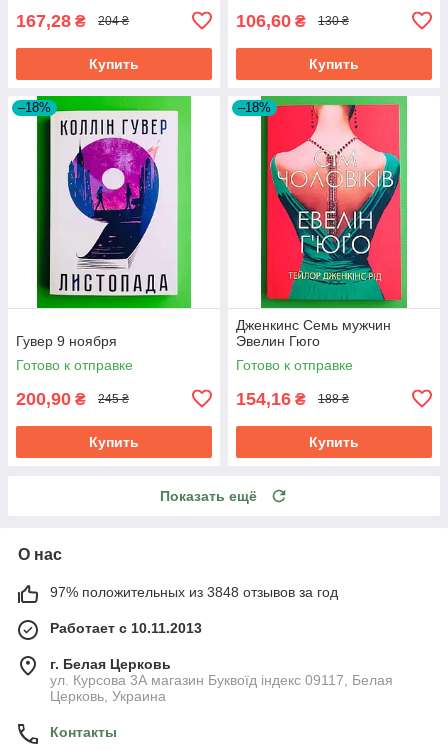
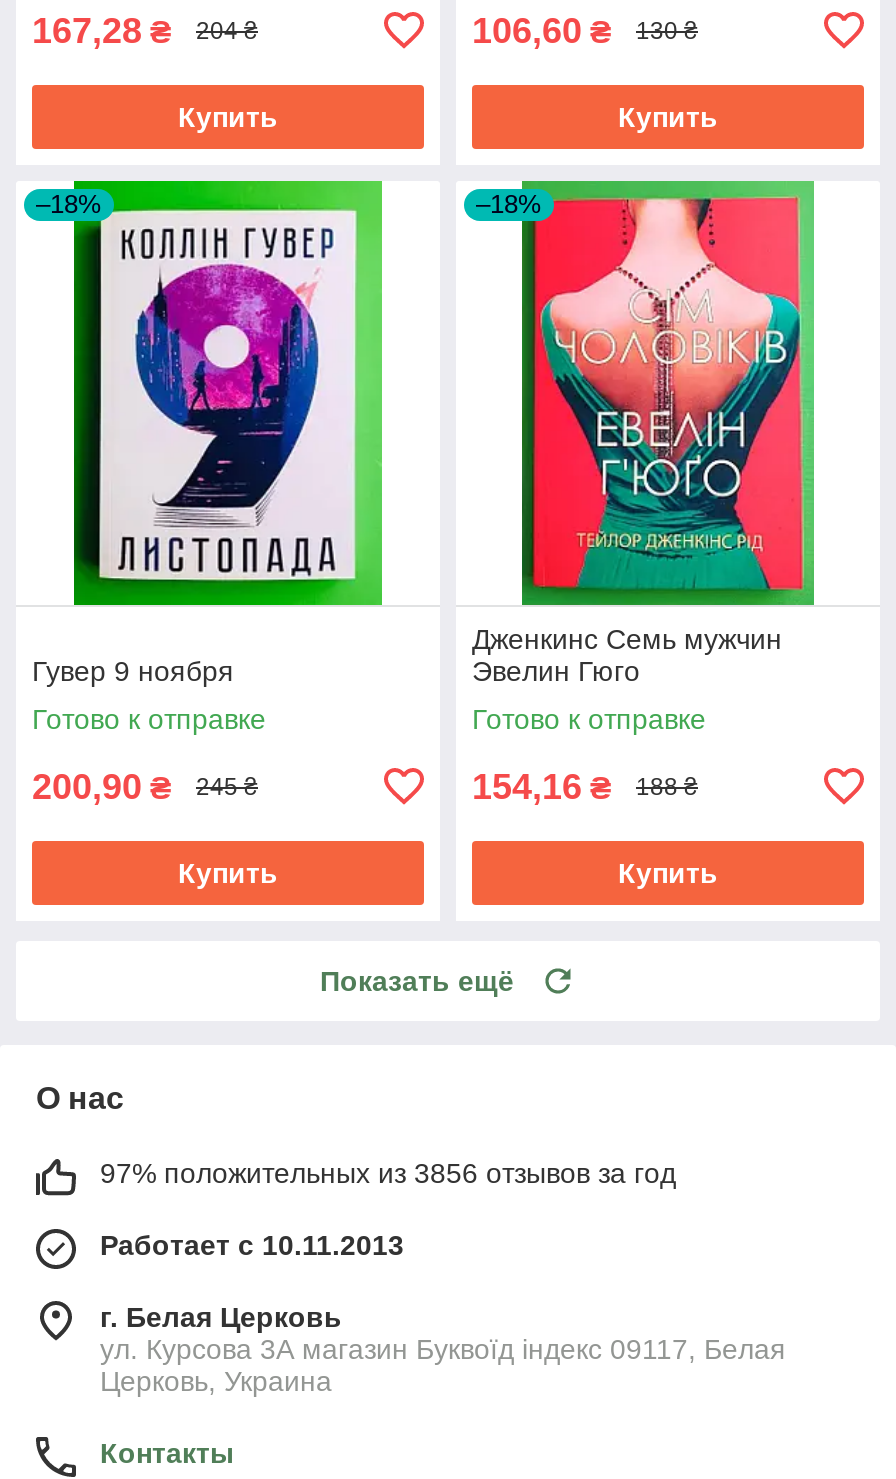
- 97% положительных из 3848 отзывов за год
+ 97% положительных из 3856 отзывов за год
